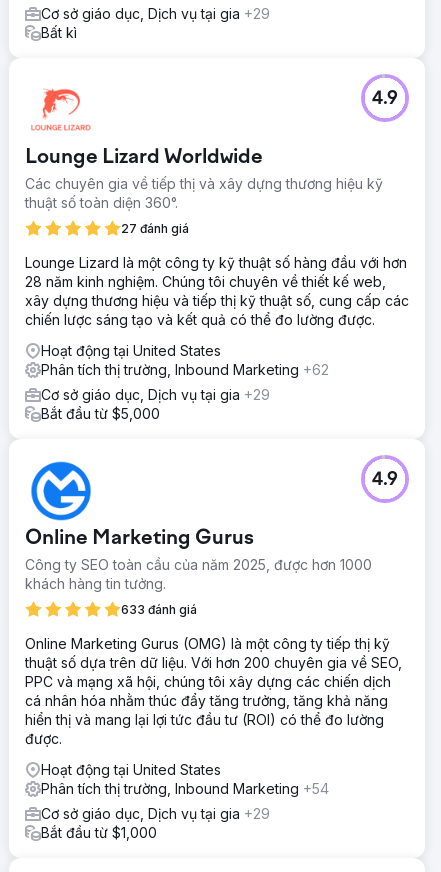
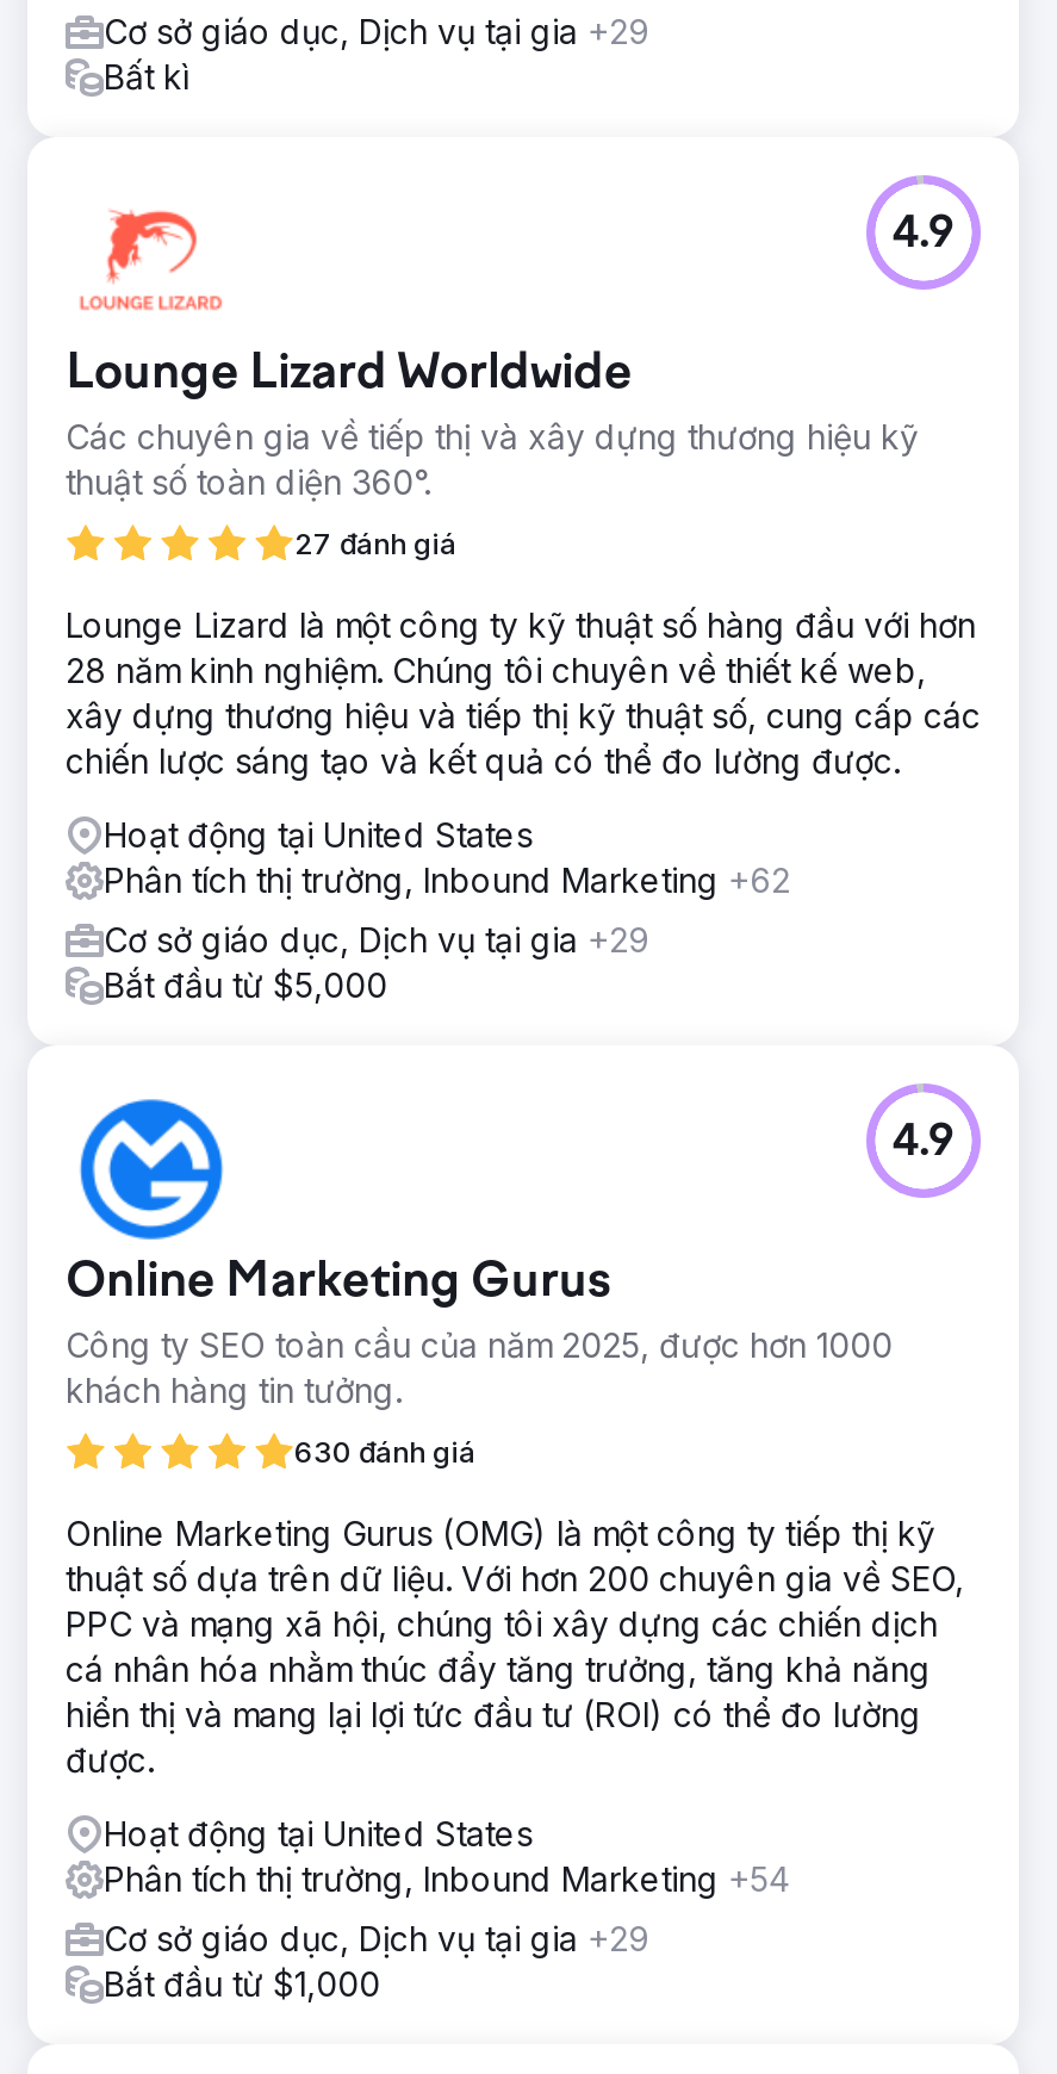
- 633 đánh giá
+ 630 đánh giá
